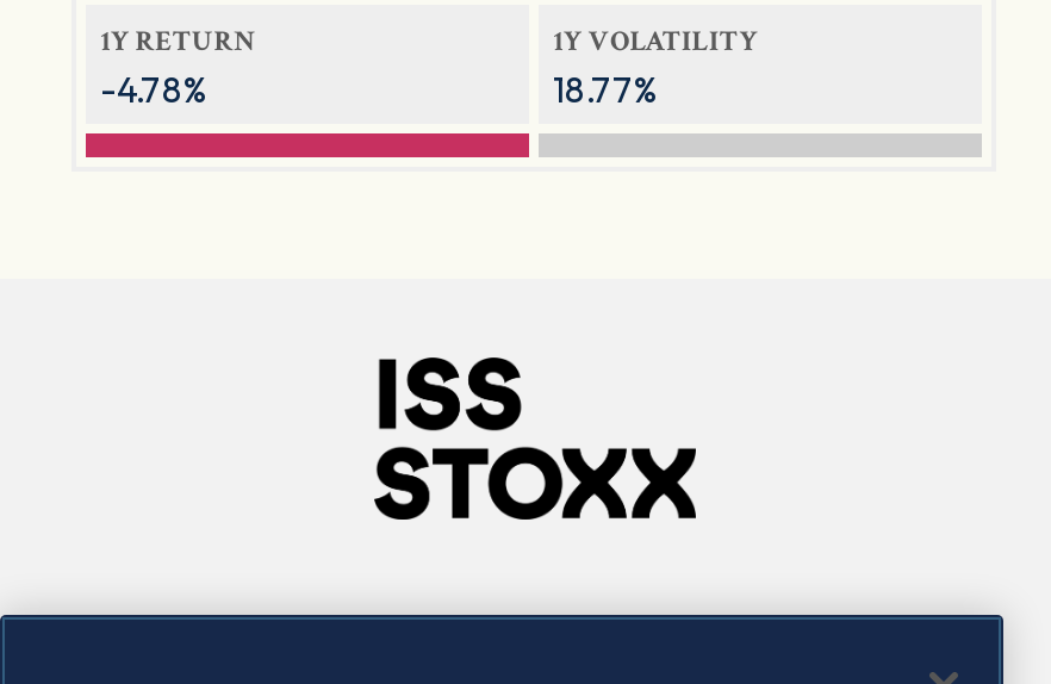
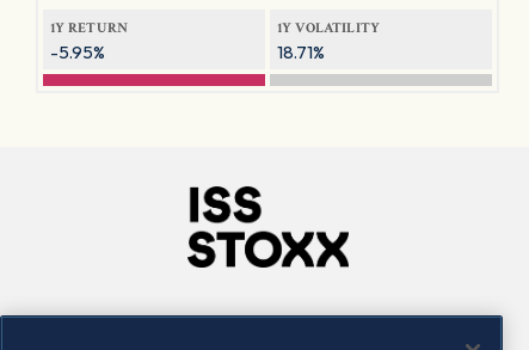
- -4.78%
+ -5.95%

- 18.77%
+ 18.71%
